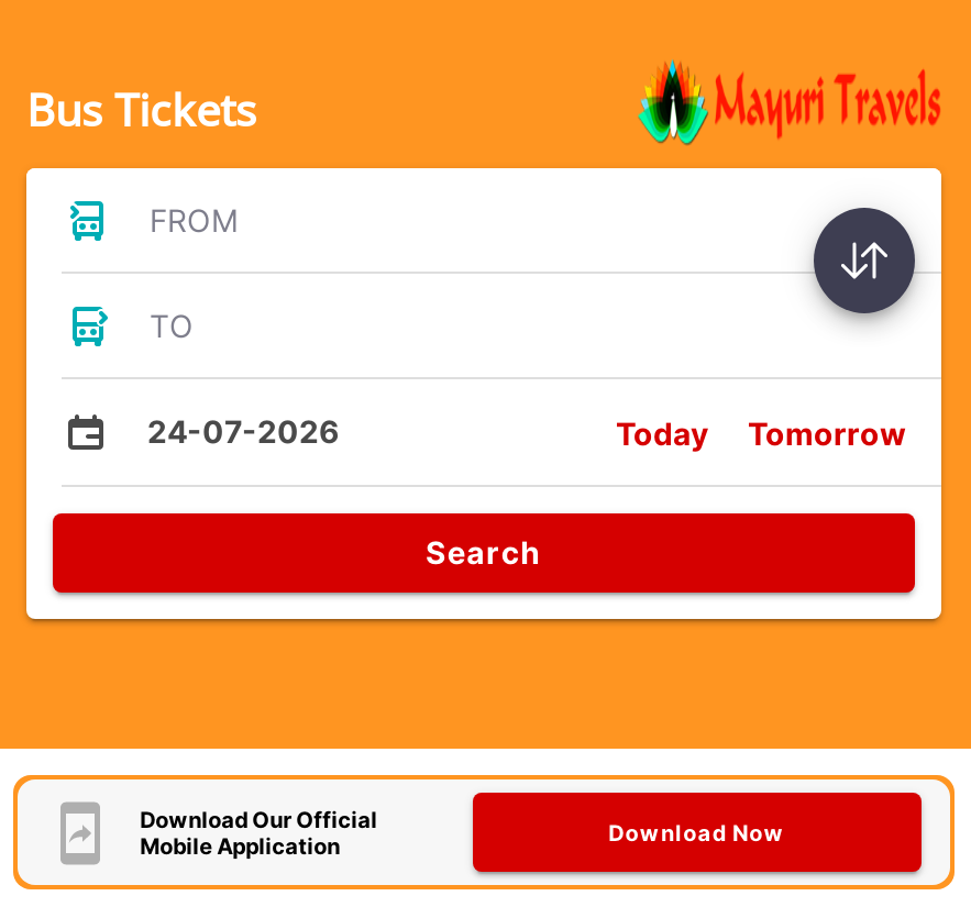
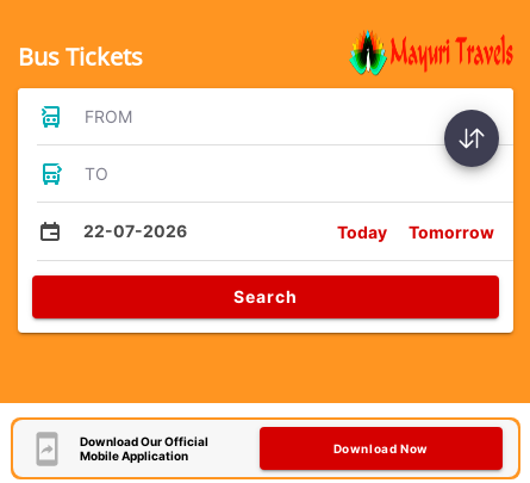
- 24-07-2026
+ 22-07-2026
